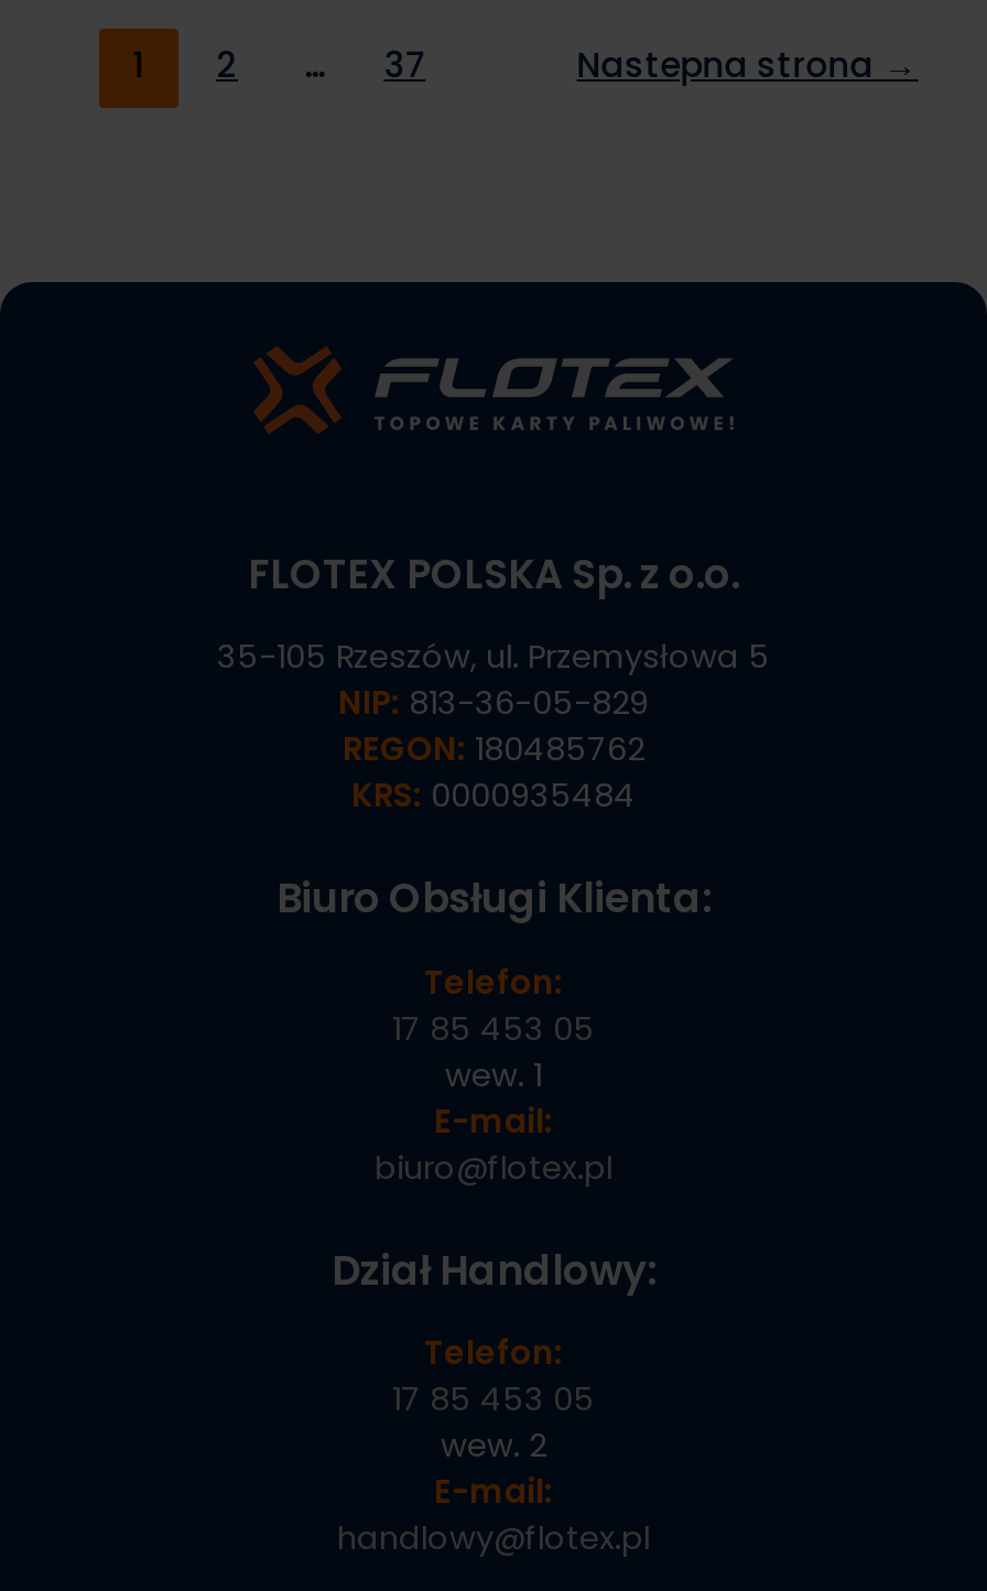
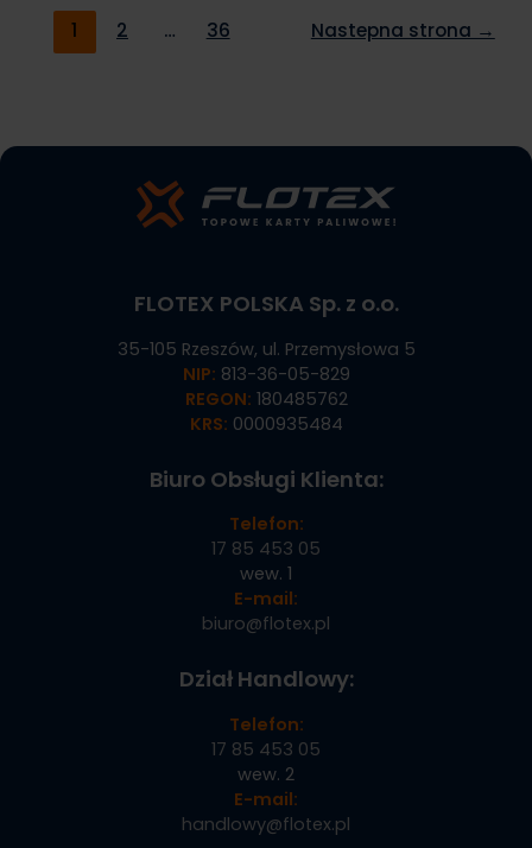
- 37
+ 36
